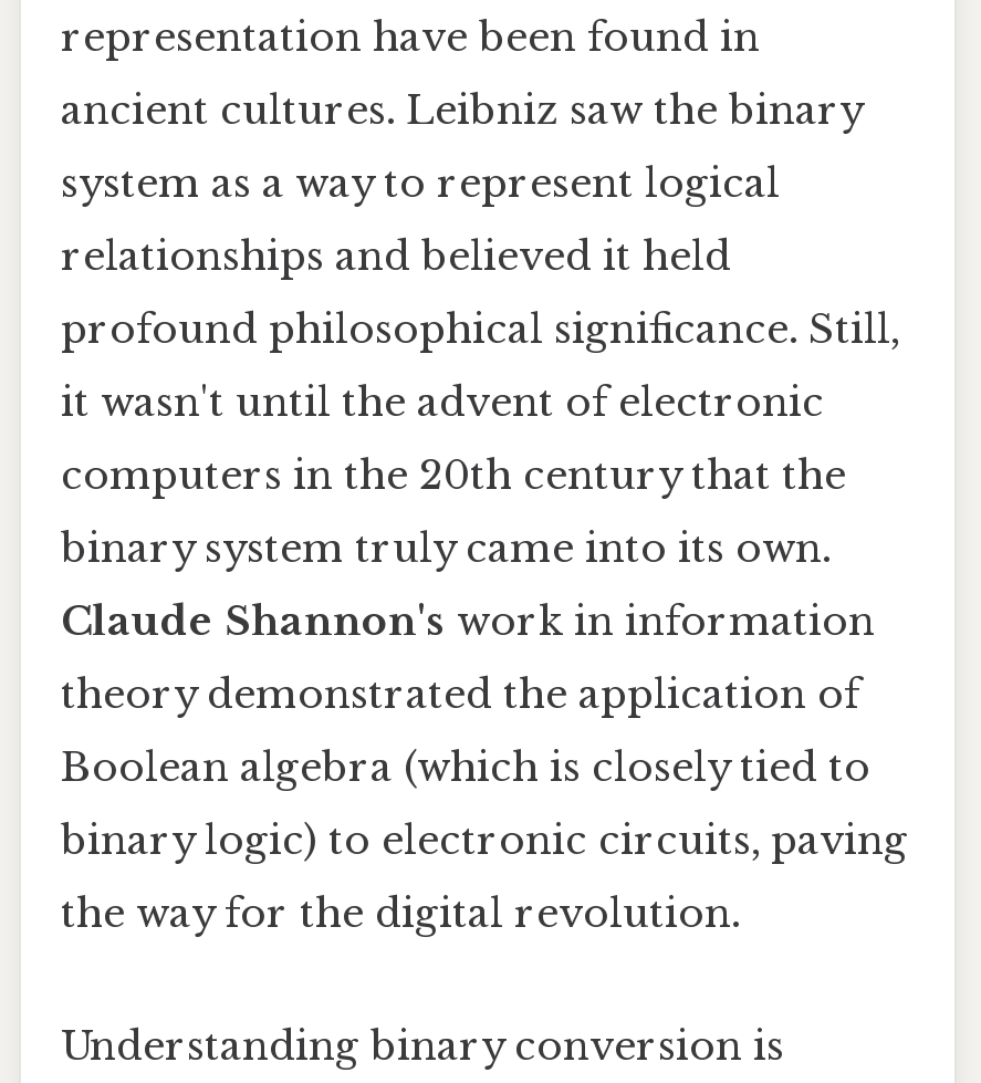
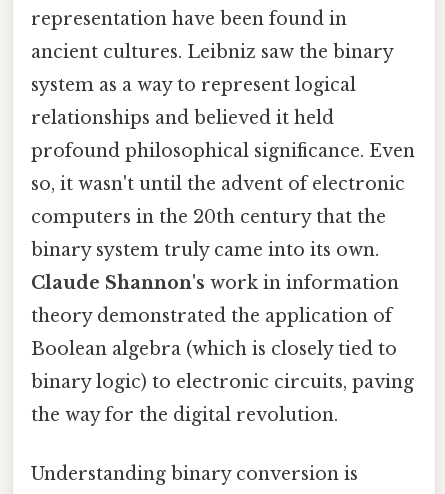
- profound philosophical significance. Still,
+ profound philosophical significance. Even

- it wasn't until the advent of electronic
+ so, it wasn't until the advent of electronic
